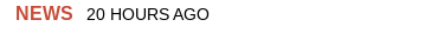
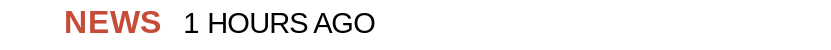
- NEWS 20 HOURS AGO
+ NEWS 1 HOURS AGO
